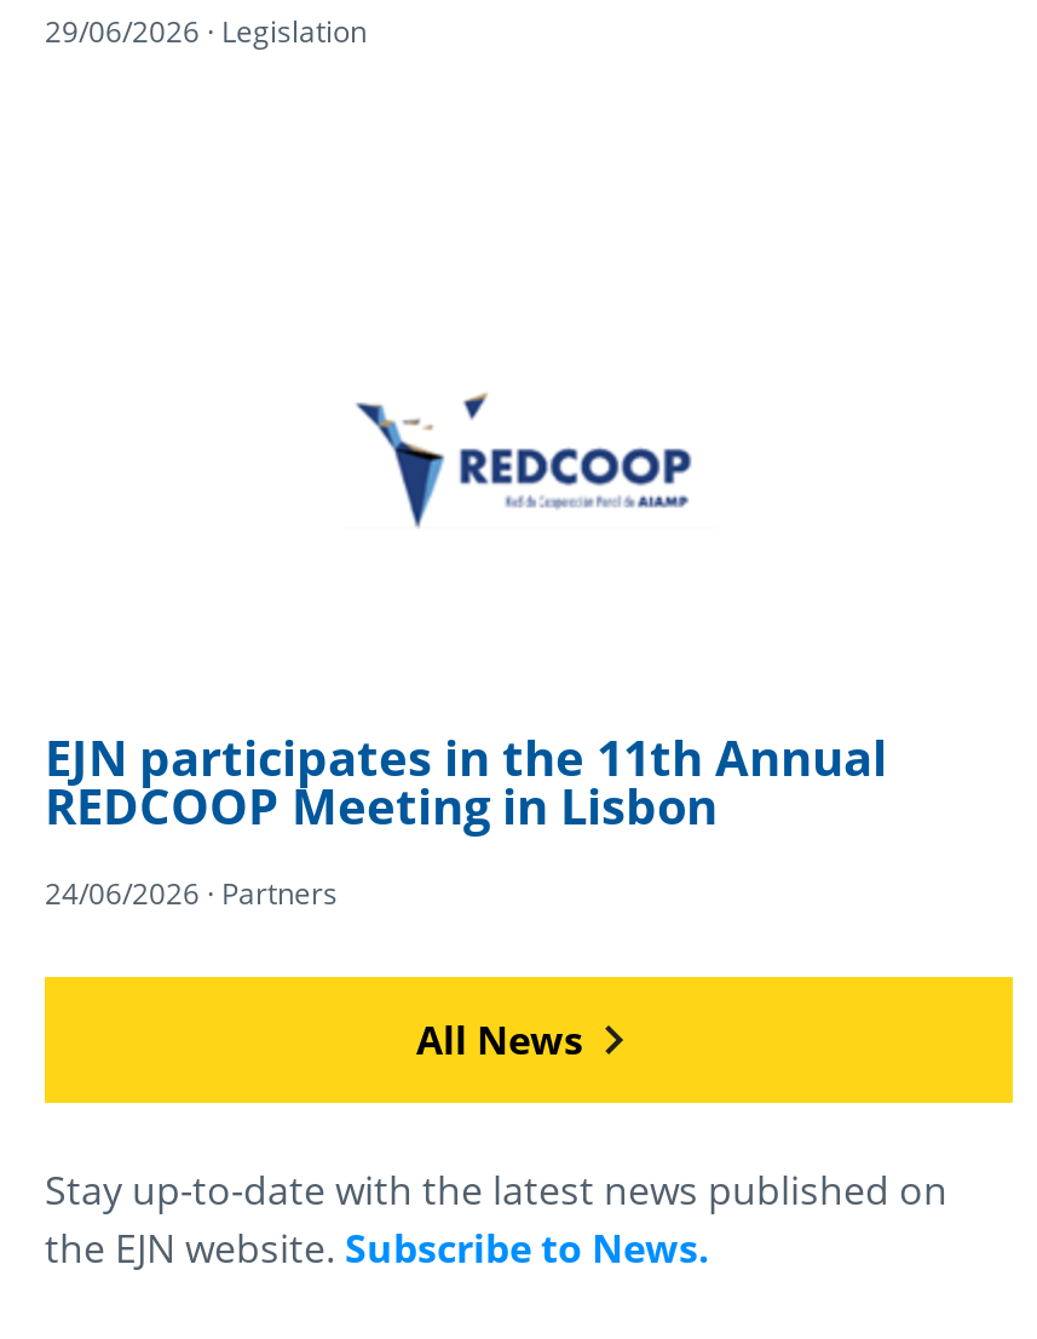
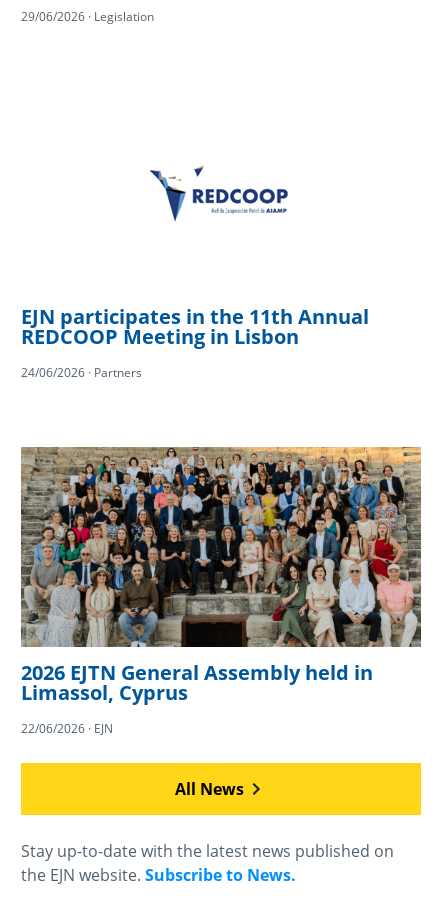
+ [image]
+ 2026 EJTN General Assembly held in
+ Limassol, Cyprus
+ 22/06/2026 · EJN
